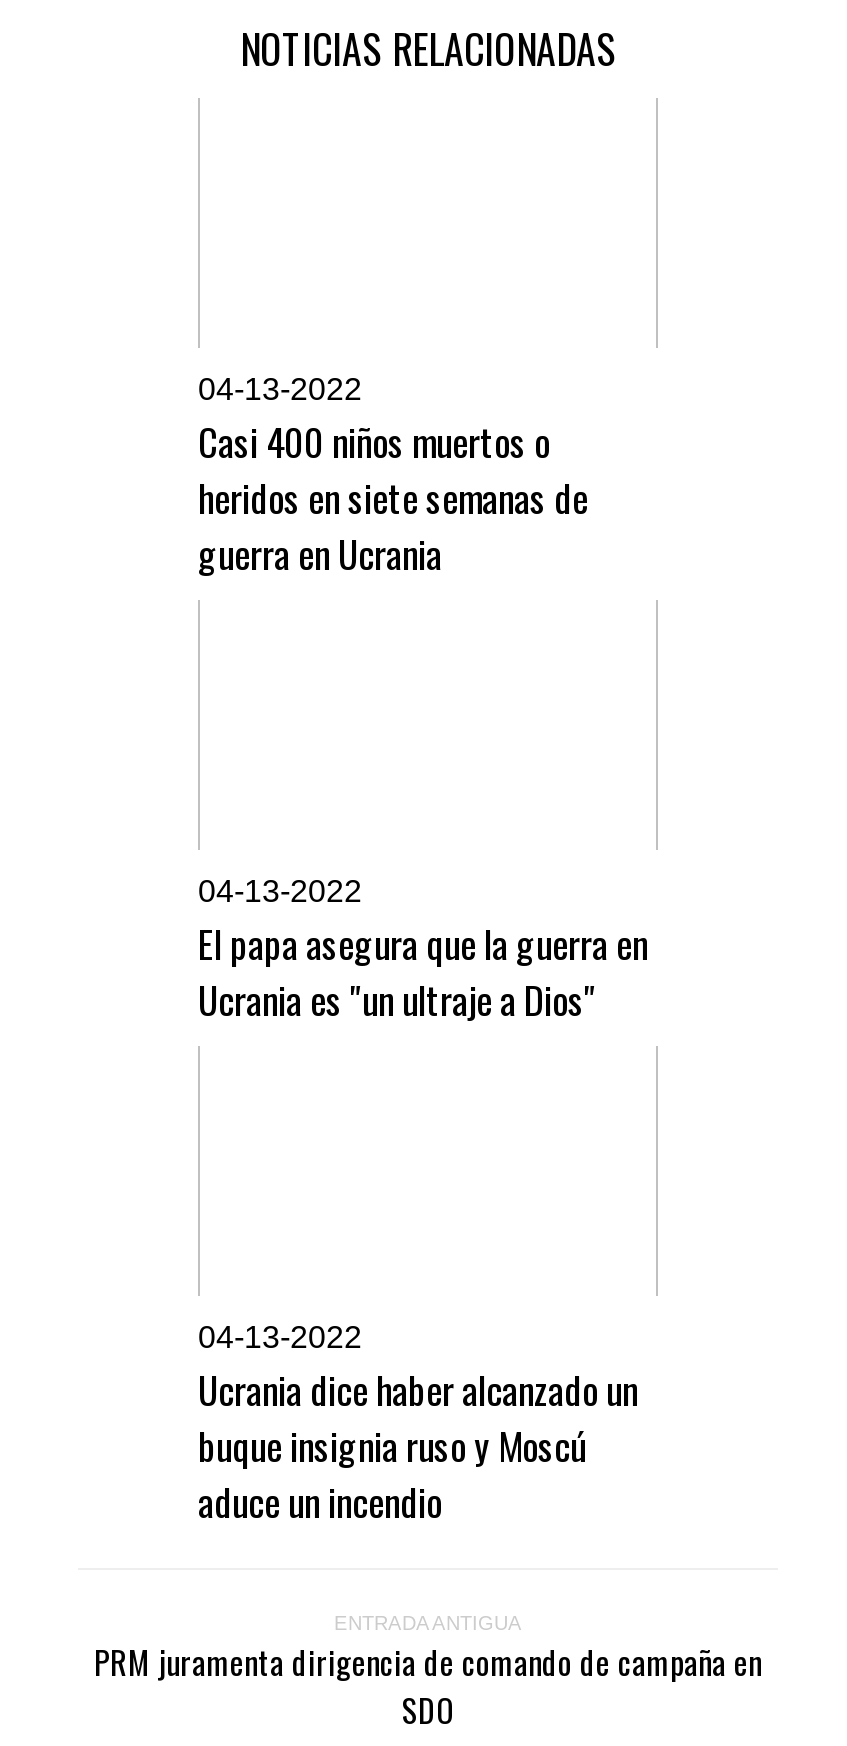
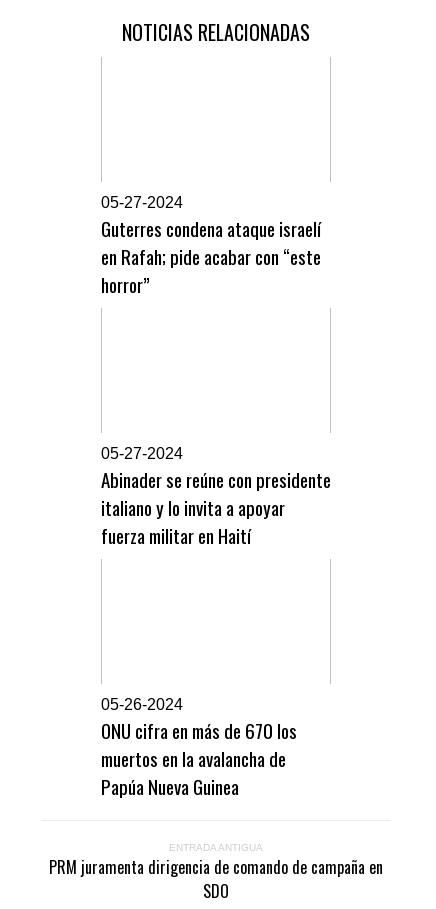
- 04-13-2022
- Casi 400 niños muertos o
- heridos en siete semanas de
- guerra en Ucrania
+ 05-27-2024
+ Guterres condena ataque israelí
+ en Rafah; pide acabar con “este
+ horror”

- 04-13-2022
- El papa asegura que la guerra en
- Ucrania es "un ultraje a Dios"
+ 05-27-2024
+ Abinader se reúne con presidente
+ italiano y lo invita a apoyar
+ fuerza militar en Haití

- 04-13-2022
- Ucrania dice haber alcanzado un
- buque insignia ruso y Moscú
- aduce un incendio
+ 05-26-2024
+ ONU cifra en más de 670 los
+ muertos en la avalancha de
+ Papúa Nueva Guinea
